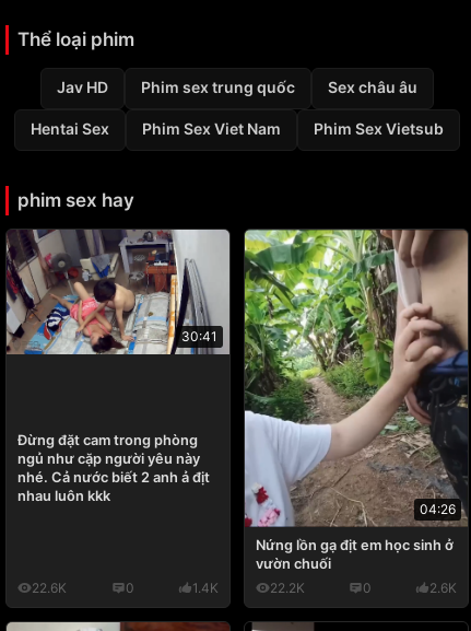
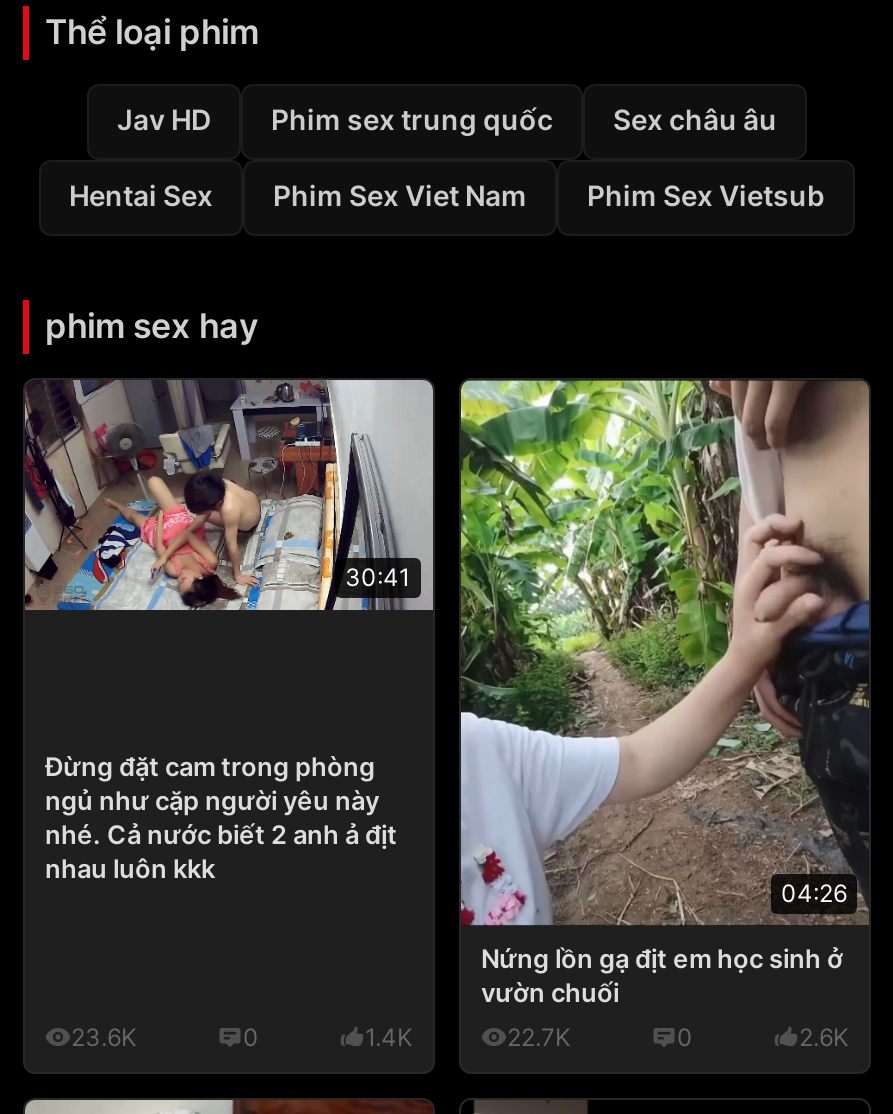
- 22.6K
+ 23.6K

- 22.2K
+ 22.7K
